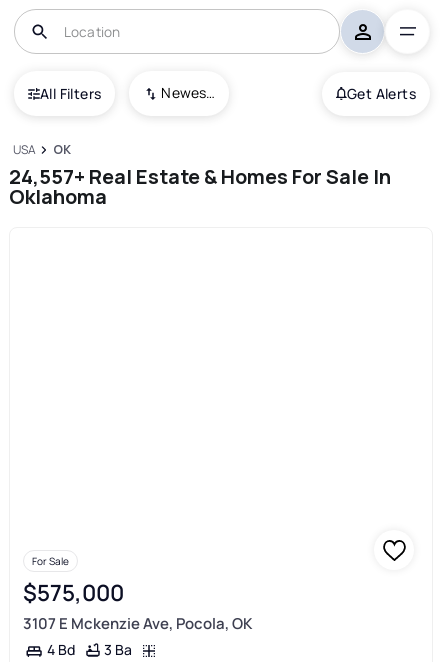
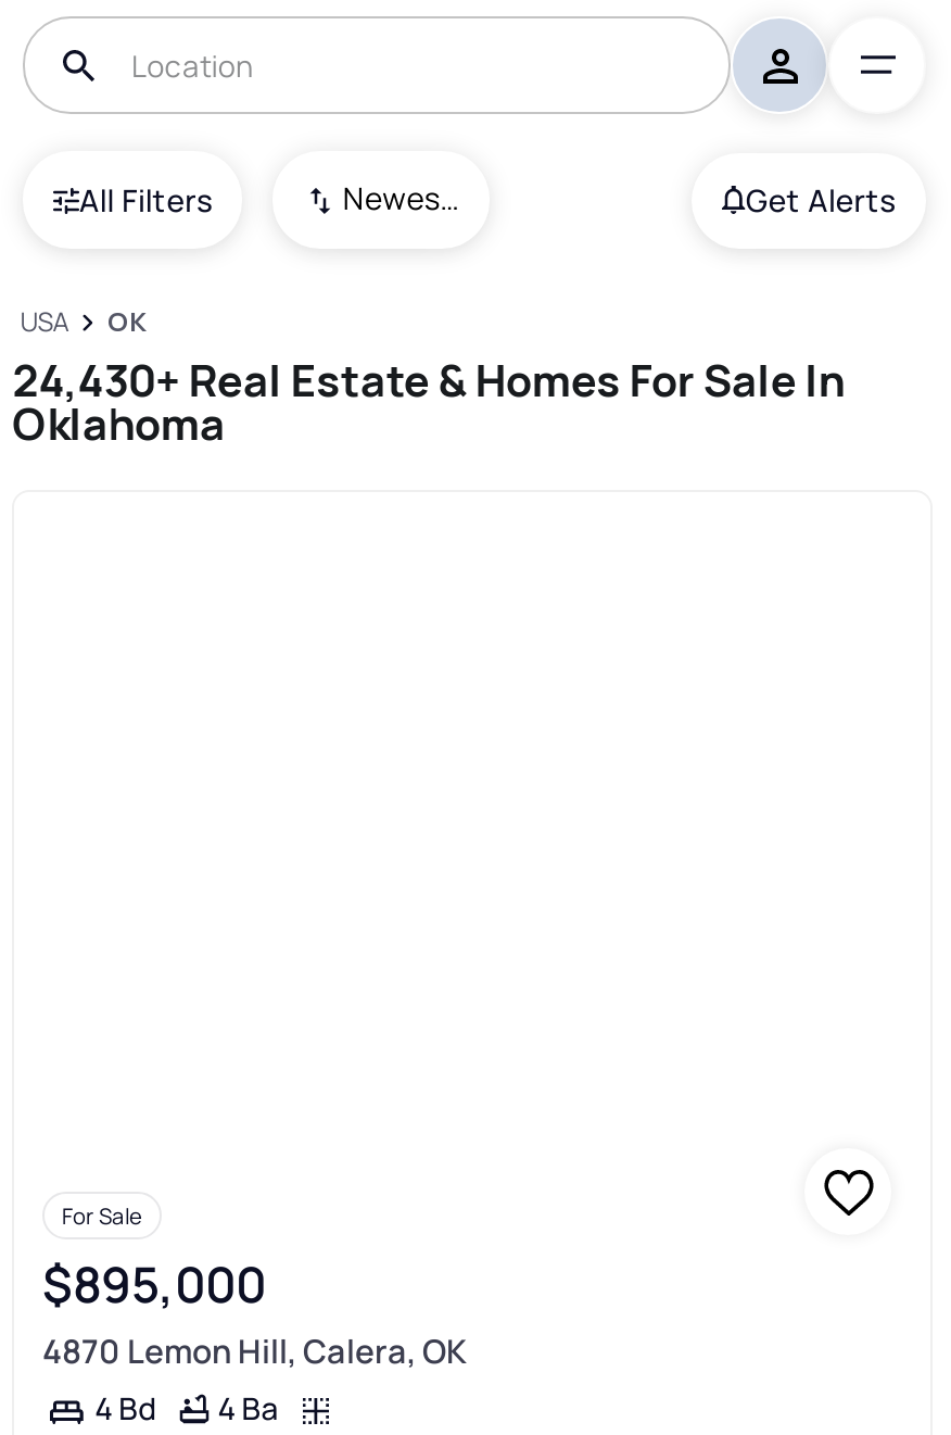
- 24,557+ Real Estate & Homes For Sale In
+ 24,430+ Real Estate & Homes For Sale In

- $575,000
- 3107 E Mckenzie Ave, Pocola, OK
+ $895,000
+ 4870 Lemon Hill, Calera, OK

- 4 Bd 3 Ba
+ 4 Bd 4 Ba
